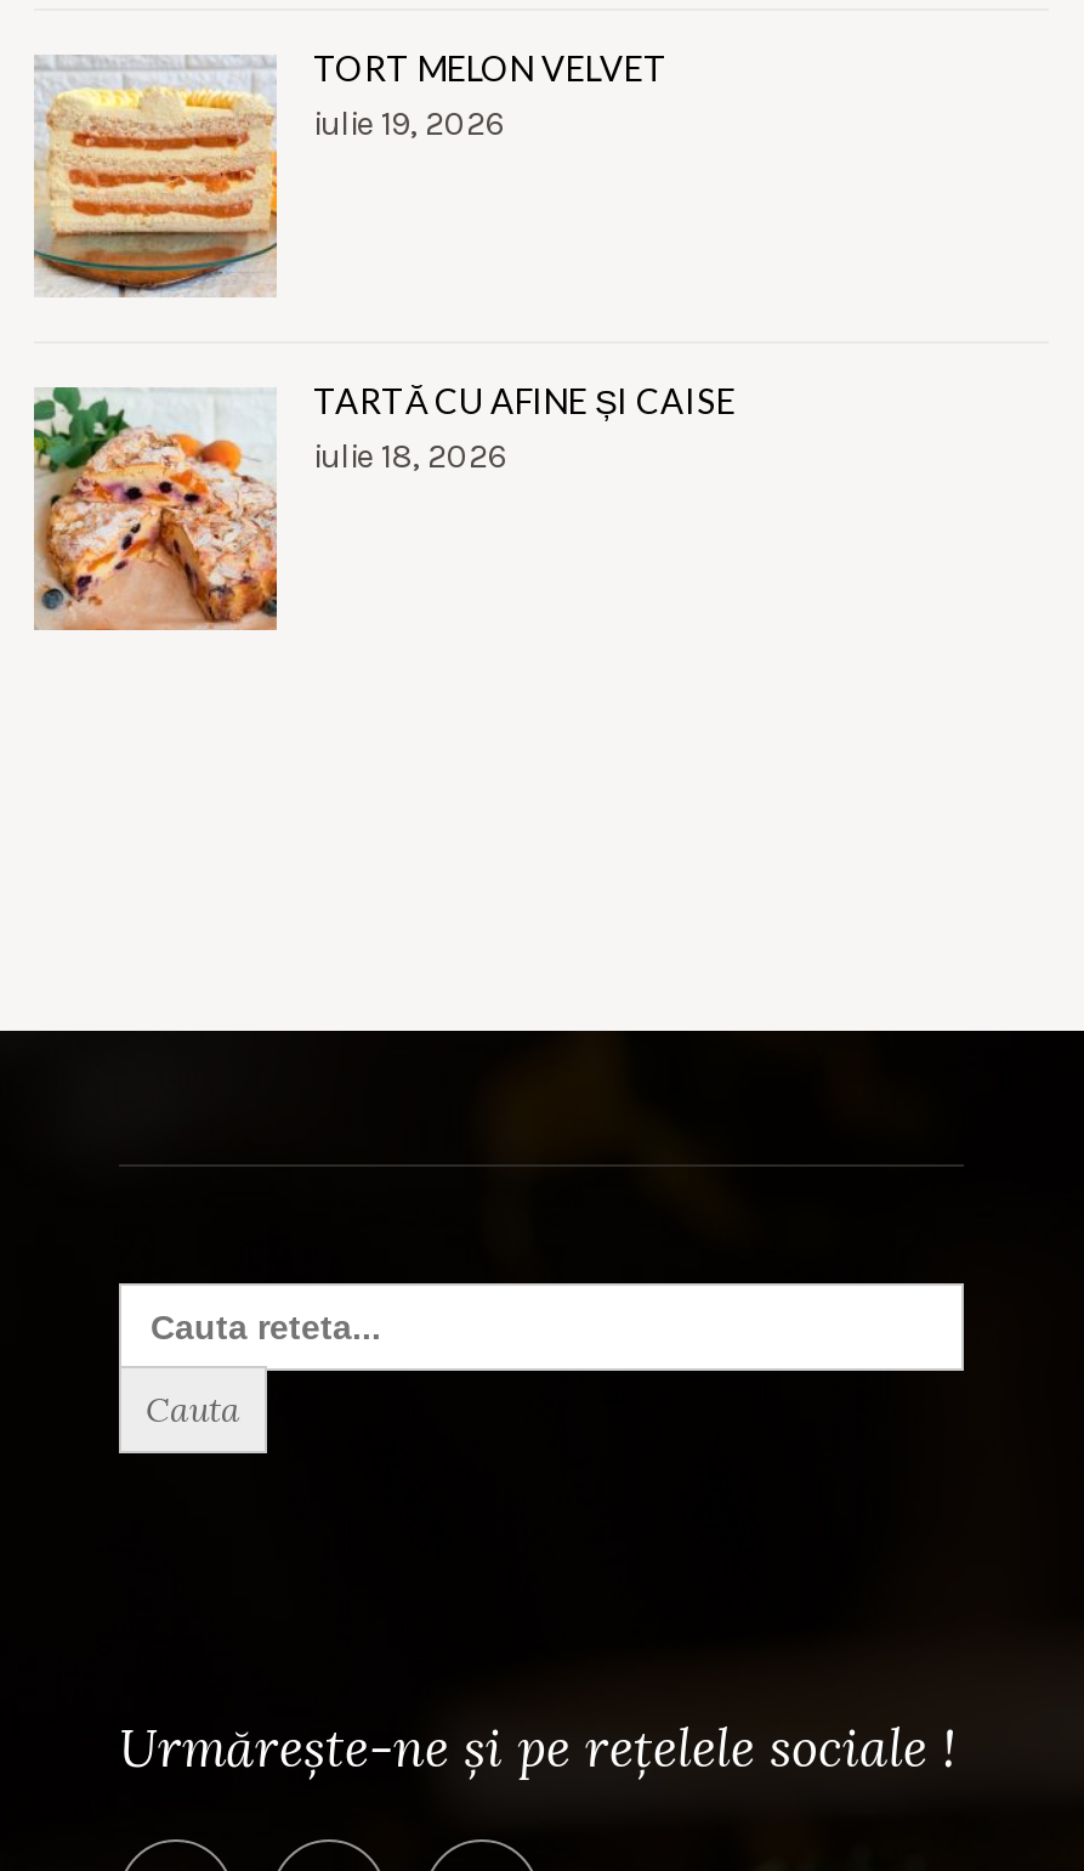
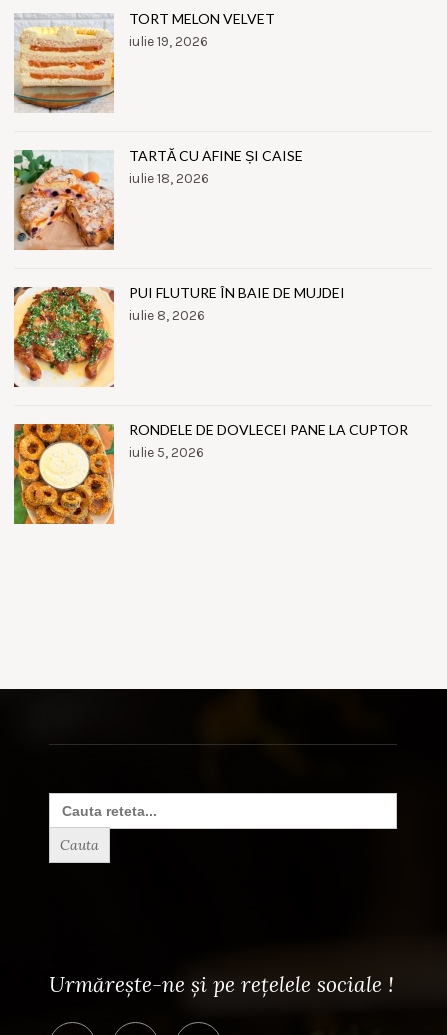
+ [image]
+ PUI FLUTURE ÎN BAIE DE MUJDEI
+ iulie 8, 2026

+ [image]
+ RONDELE DE DOVLECEI PANE LA CUPTOR
+ iulie 5, 2026
